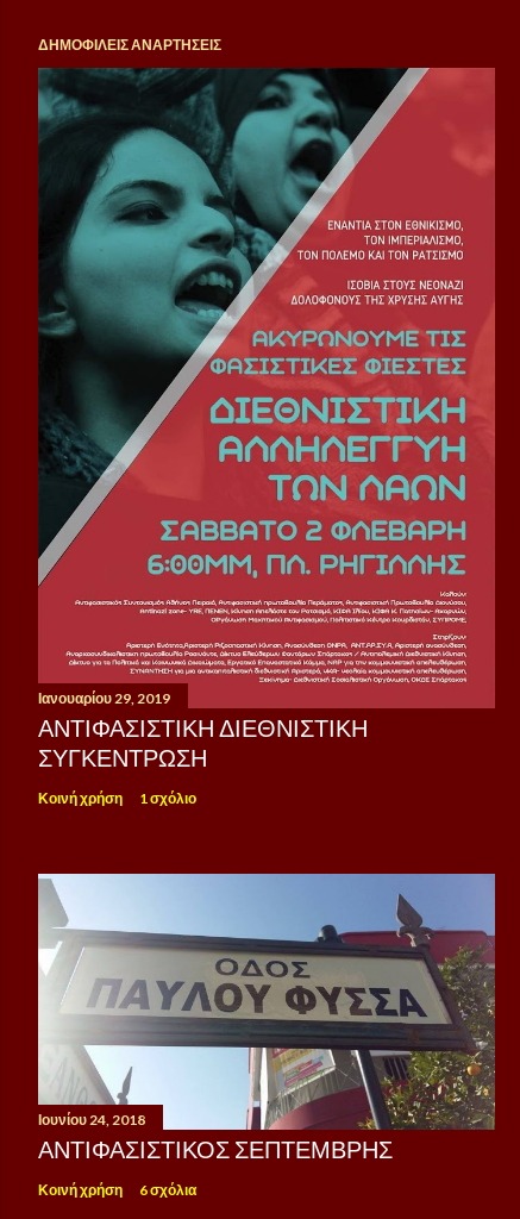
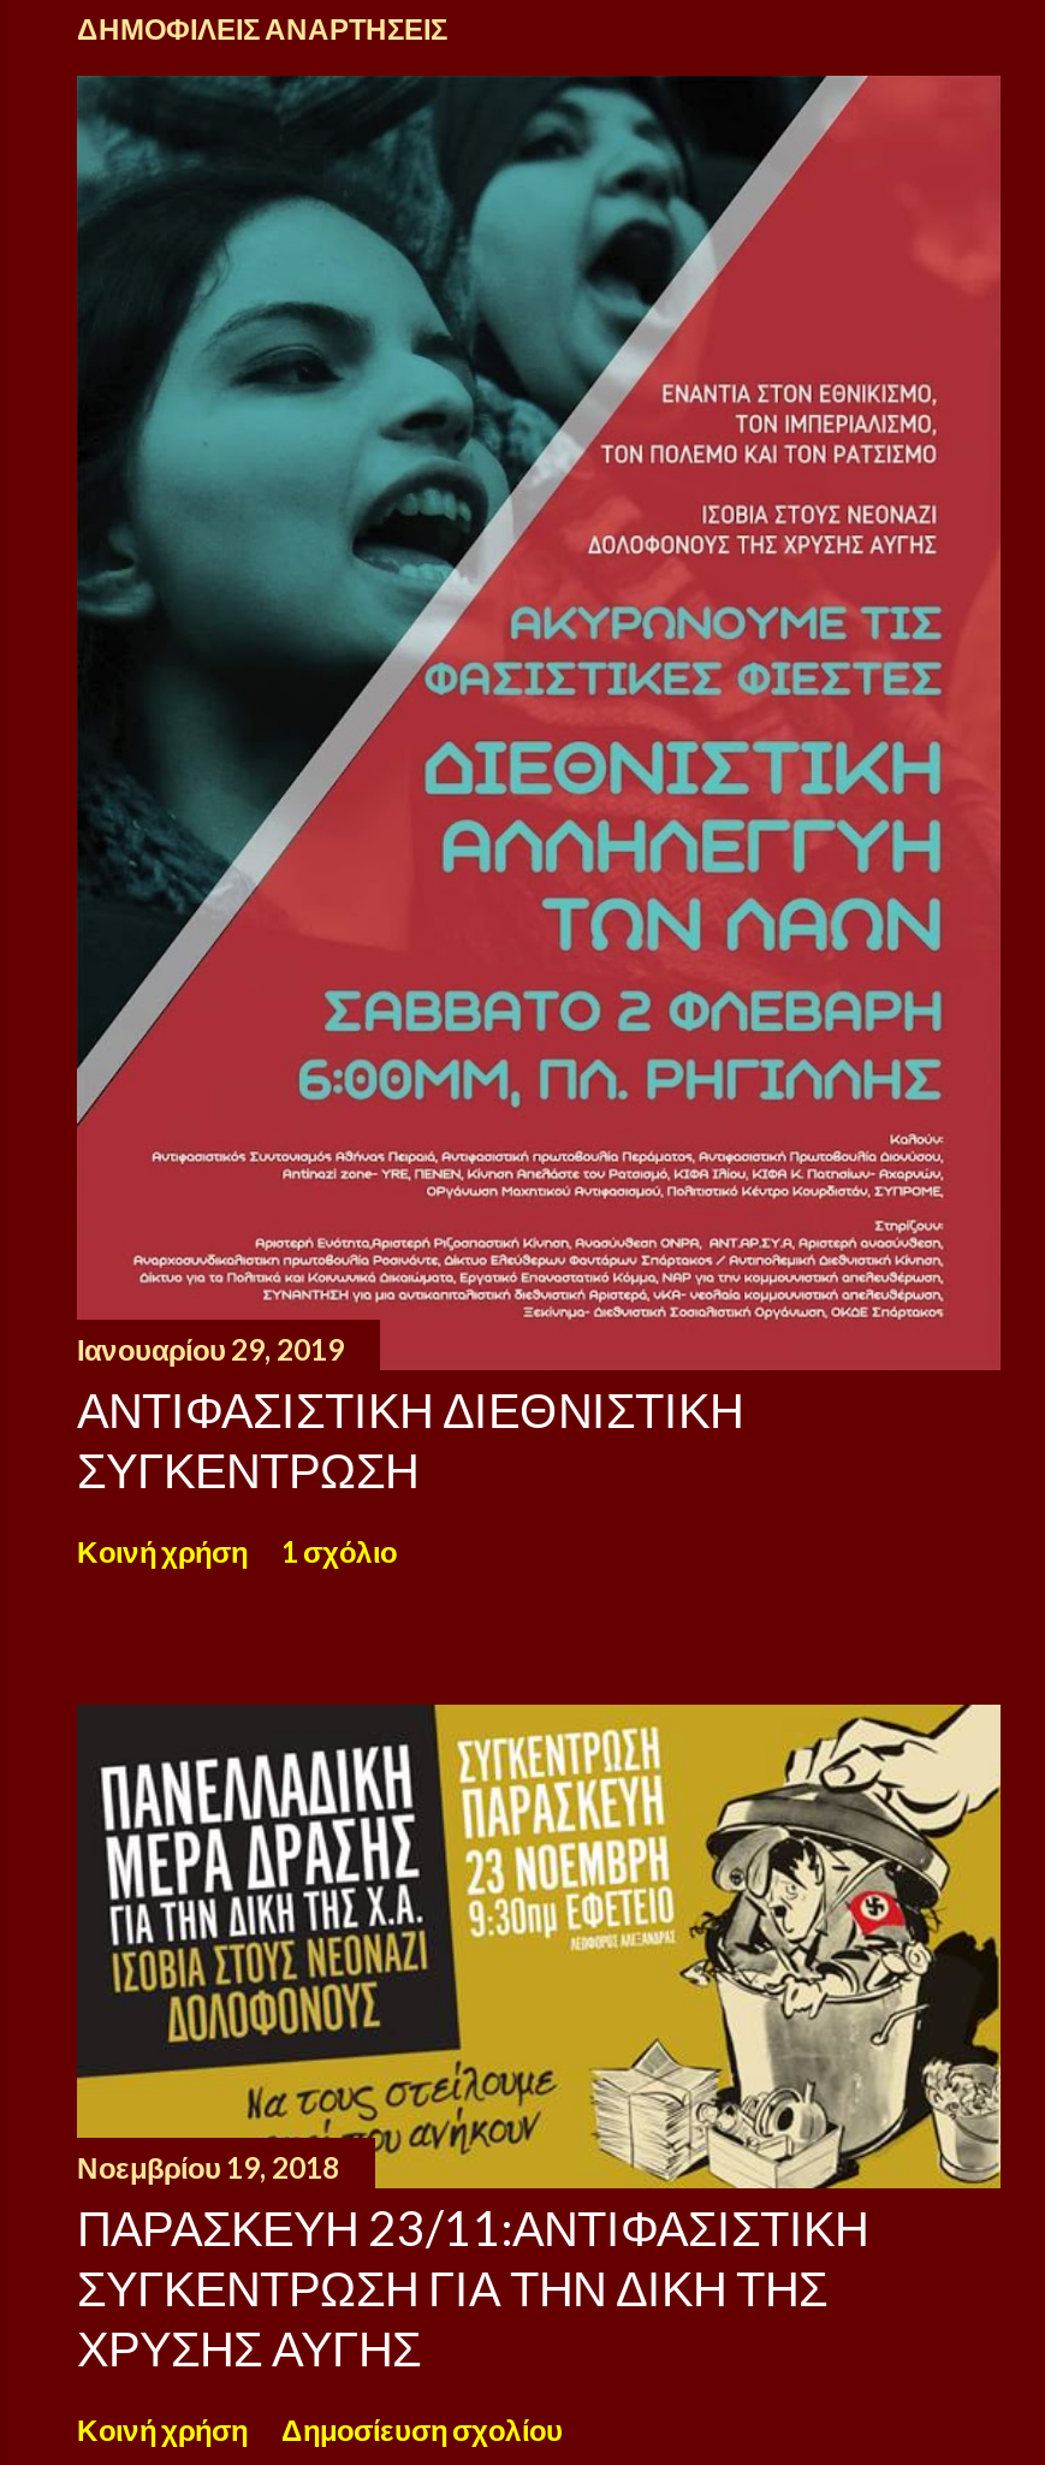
- [image]
- Ιουνίου 24, 2018
- ΑΝΤΙΦΑΣΙΣΤΙΚΌΣ ΣΕΠΤΈΜΒΡΗΣ
+ [image]
+ Νοεμβρίου 19, 2018
+ ΠΑΡΑΣΚΕΎΗ 23/11:ΑΝΤΙΦΑΣΙΣΤΙΚΉ
+ ΣΥΓΚΈΝΤΡΩΣΗ ΓΙΑ ΤΗΝ ΔΊΚΗ ΤΗΣ
+ ΧΡΥΣΉΣ ΑΥΓΉΣ

- 6 σχόλια
+ Δημοσίευση σχολίου
